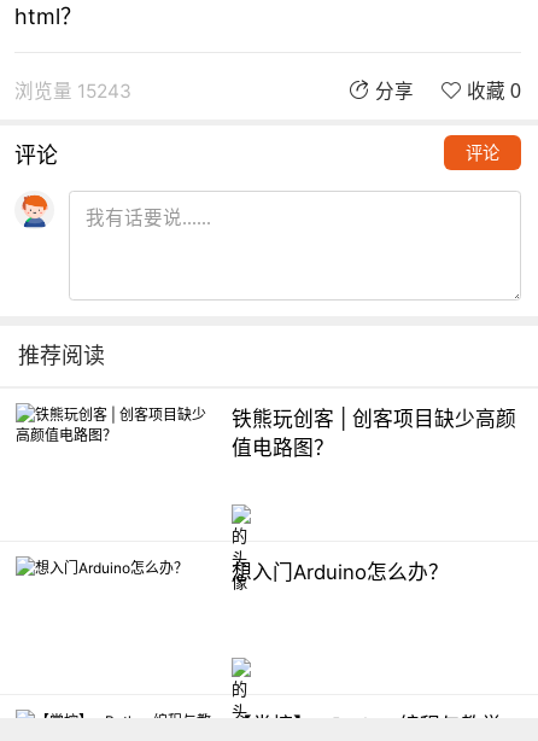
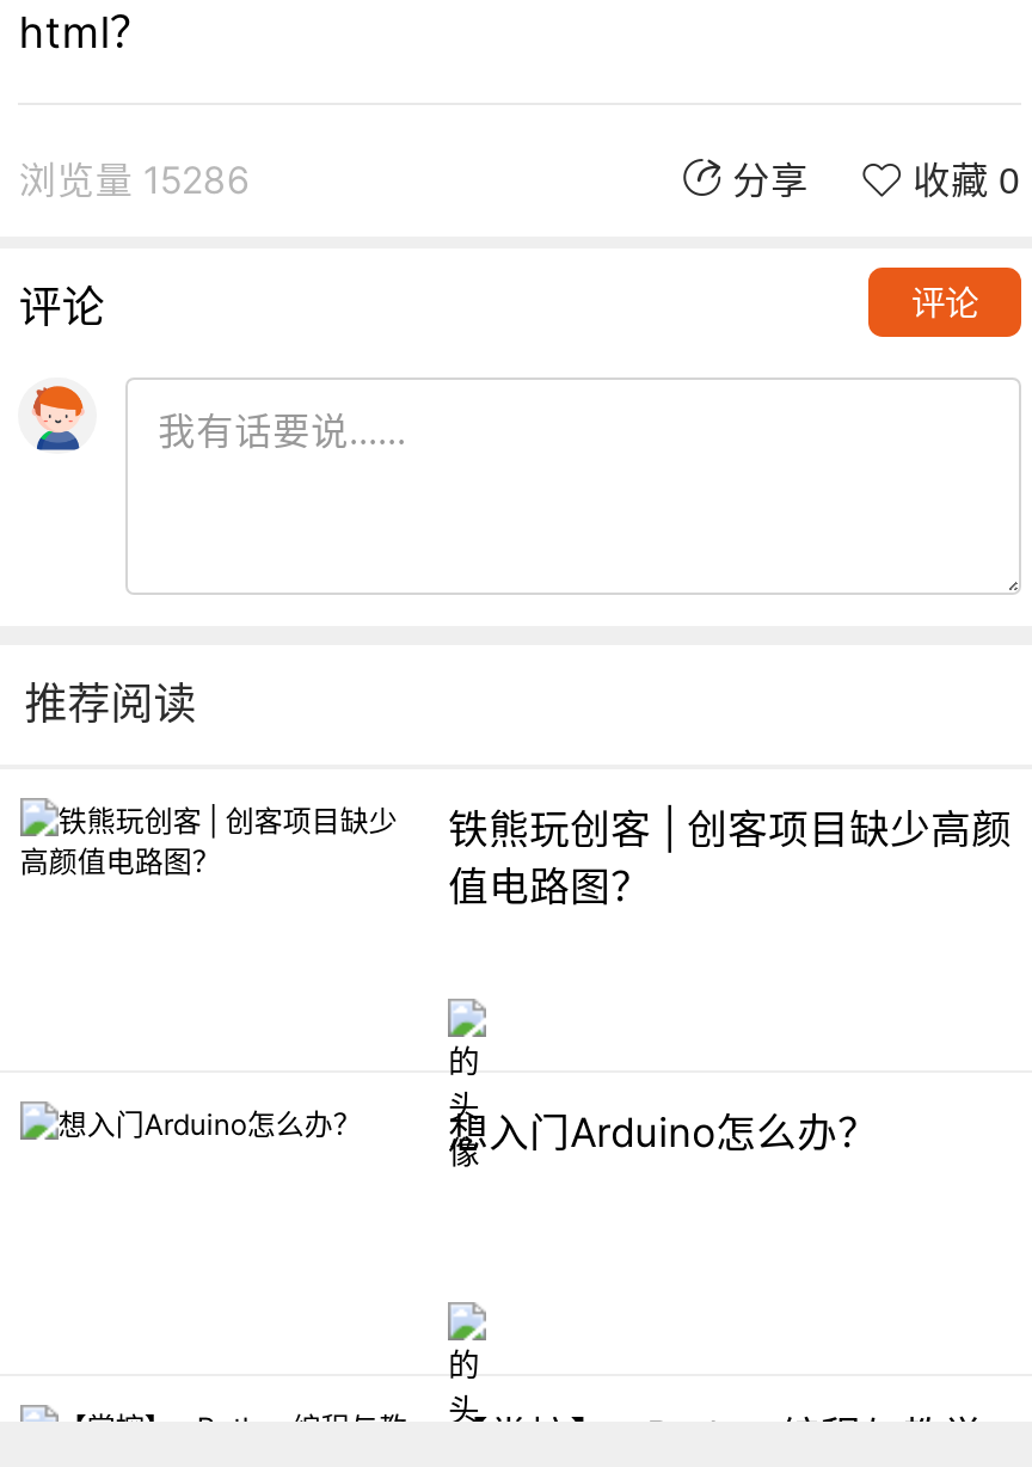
- 浏览量 15243
+ 浏览量 15286
